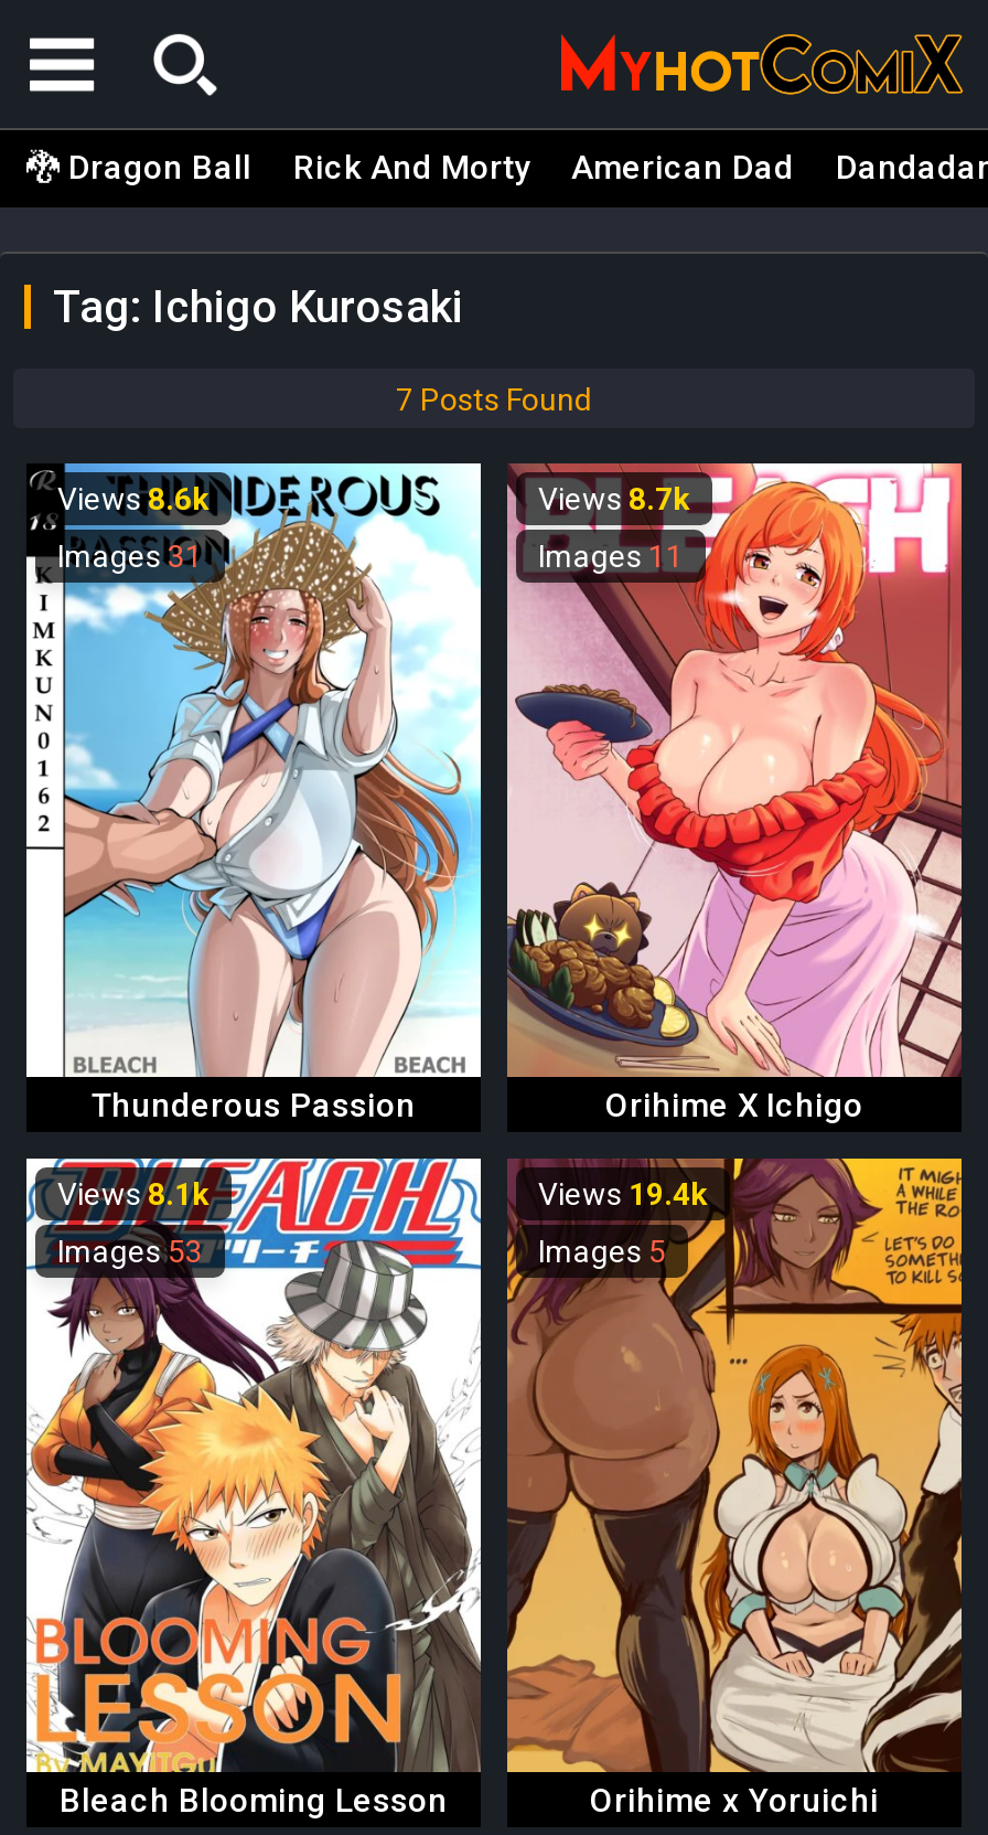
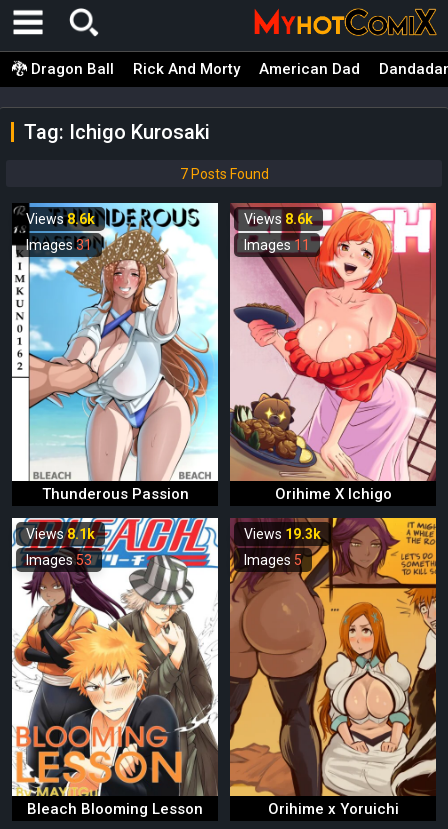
- Views 8.7k
+ Views 8.6k

- Views 19.4k
+ Views 19.3k
